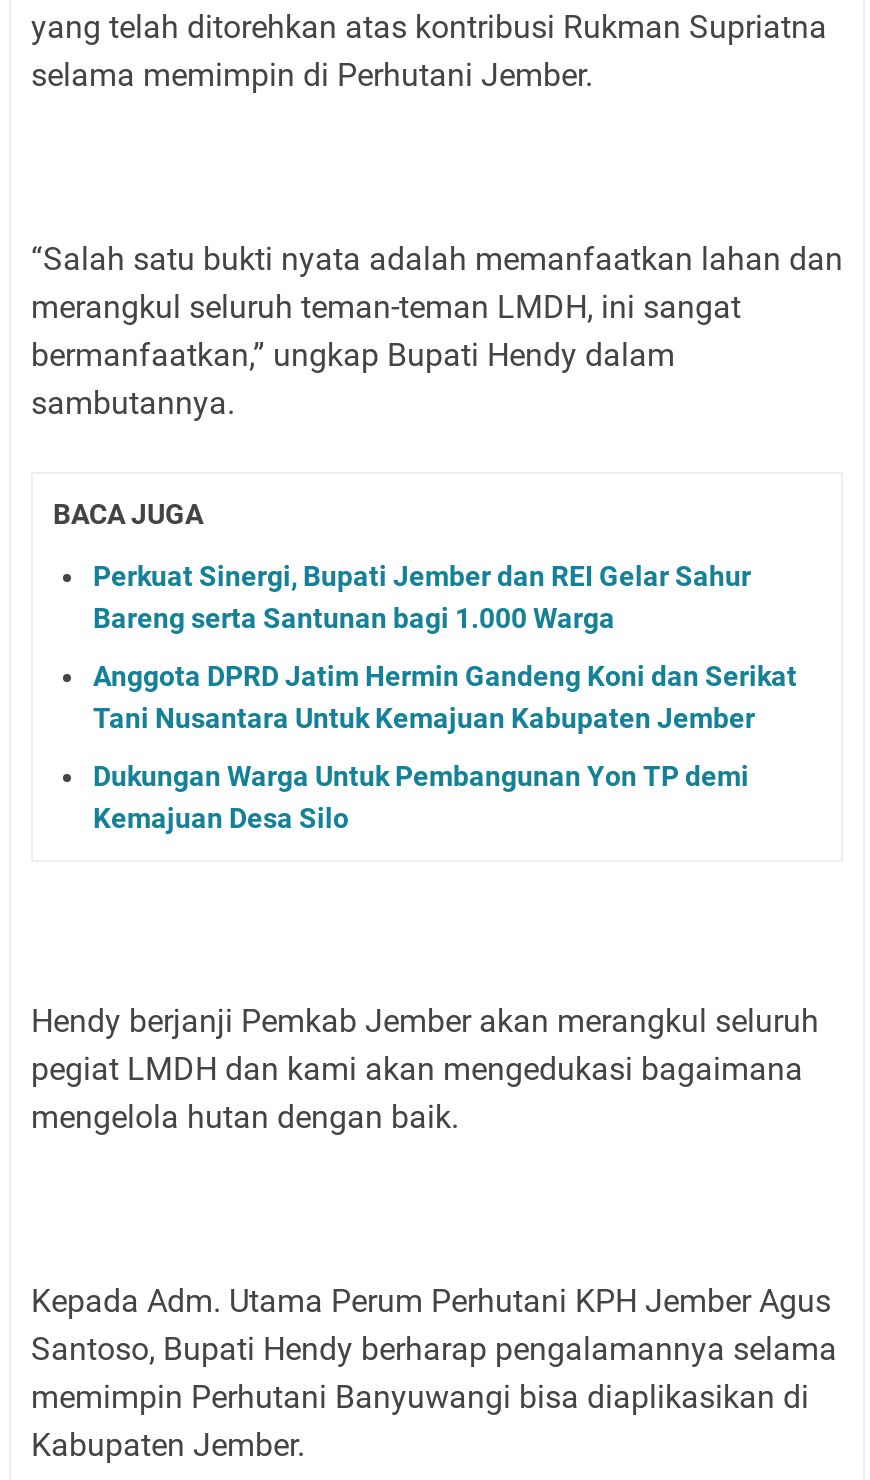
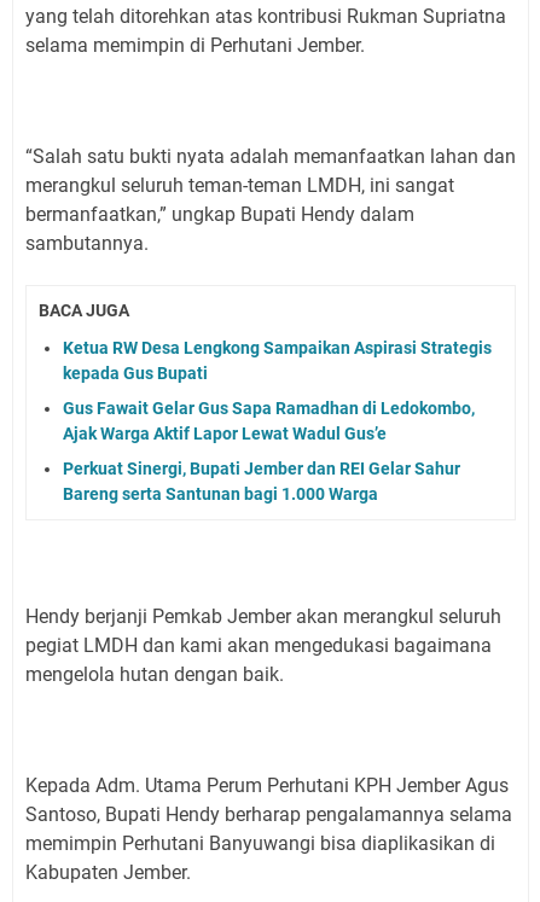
+ Ketua RW Desa Lengkong Sampaikan Aspirasi Strategis
+ kepada Gus Bupati
+ Gus Fawait Gelar Gus Sapa Ramadhan di Ledokombo,
+ Ajak Warga Aktif Lapor Lewat Wadul Gus’e

moved down: Perkuat Sinergi, Bupati Jember dan REI Gelar Sahur | Bareng serta Santunan bagi 1.000 Warga

- Anggota DPRD Jatim Hermin Gandeng Koni dan Serikat
- Tani Nusantara Untuk Kemajuan Kabupaten Jember
- Dukungan Warga Untuk Pembangunan Yon TP demi
- Kemajuan Desa Silo
